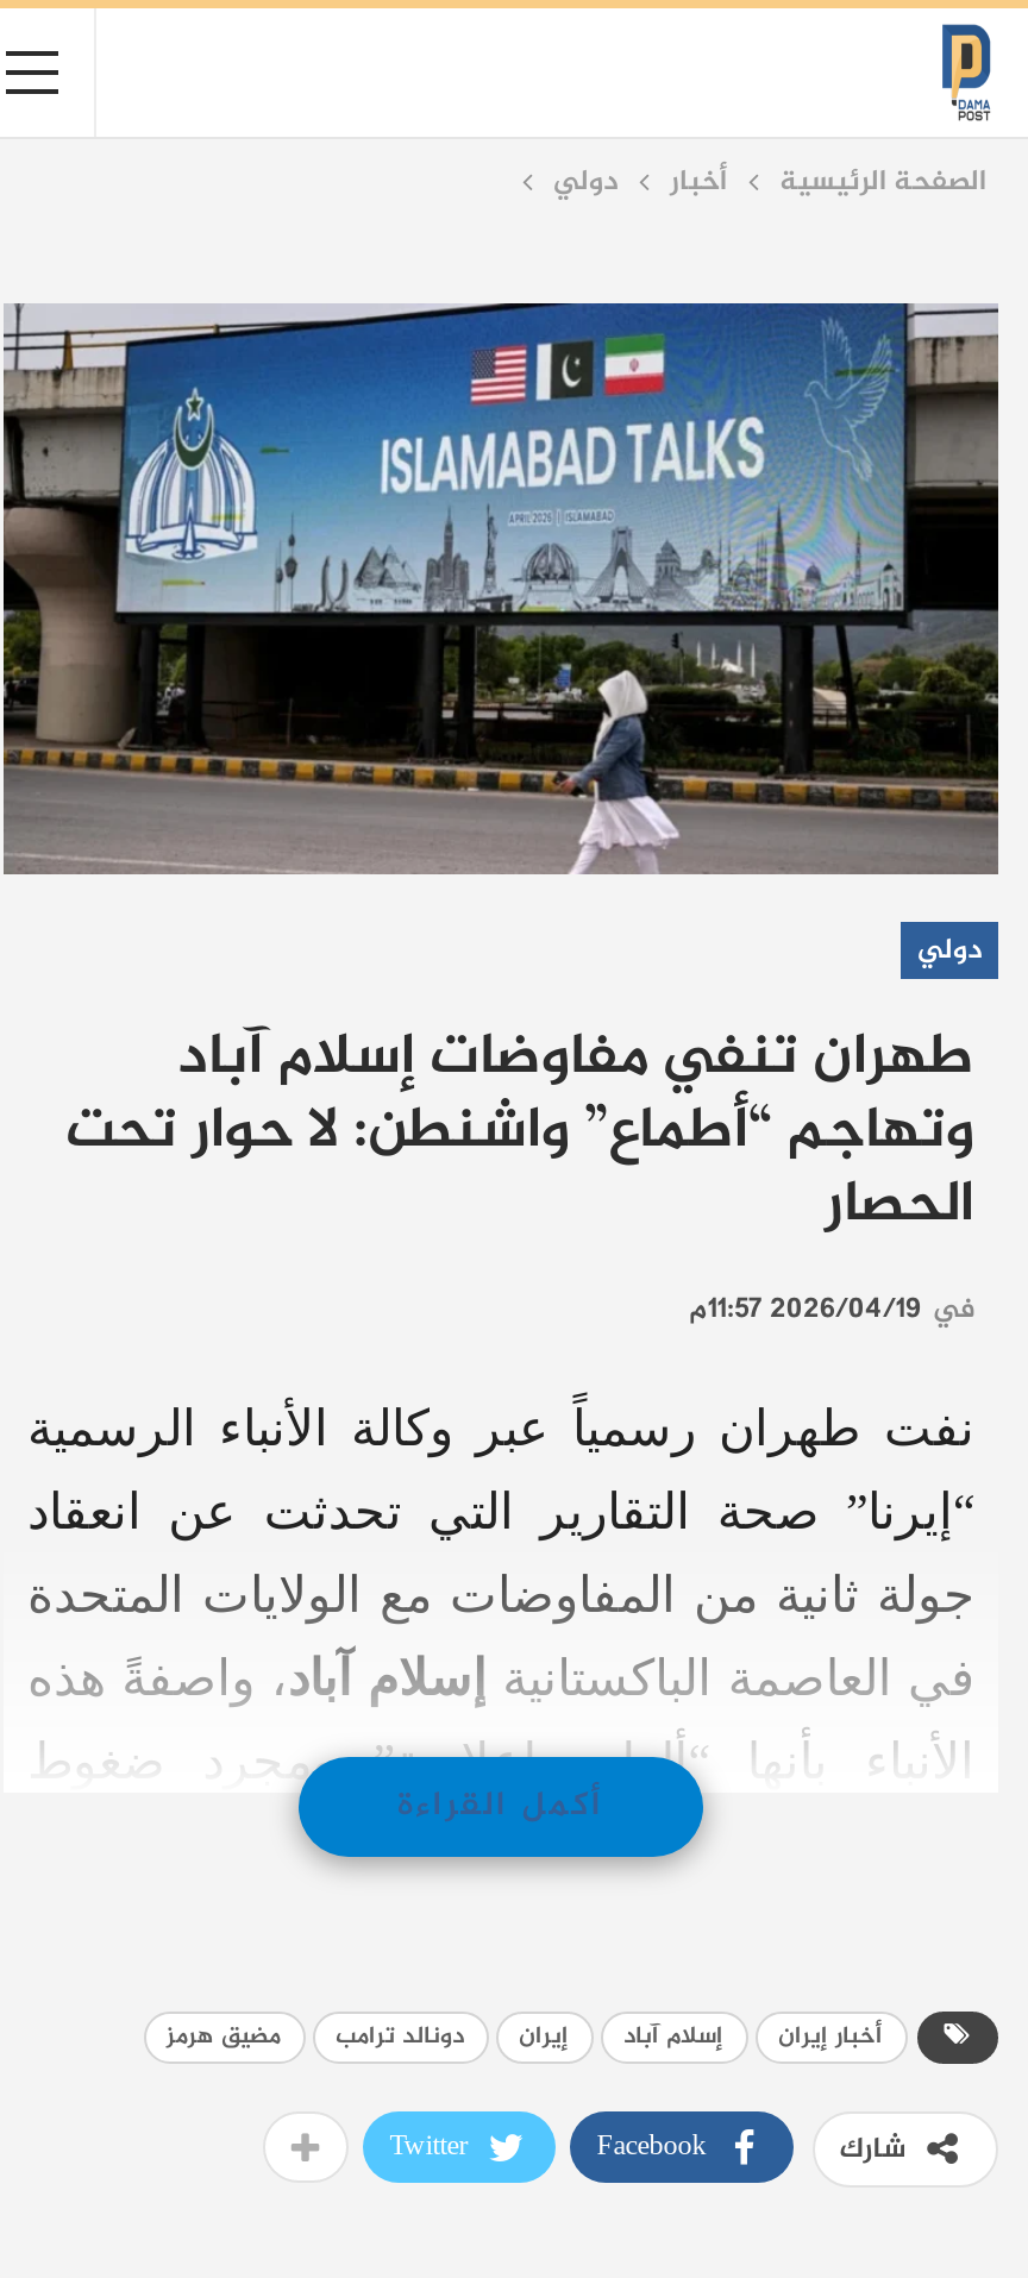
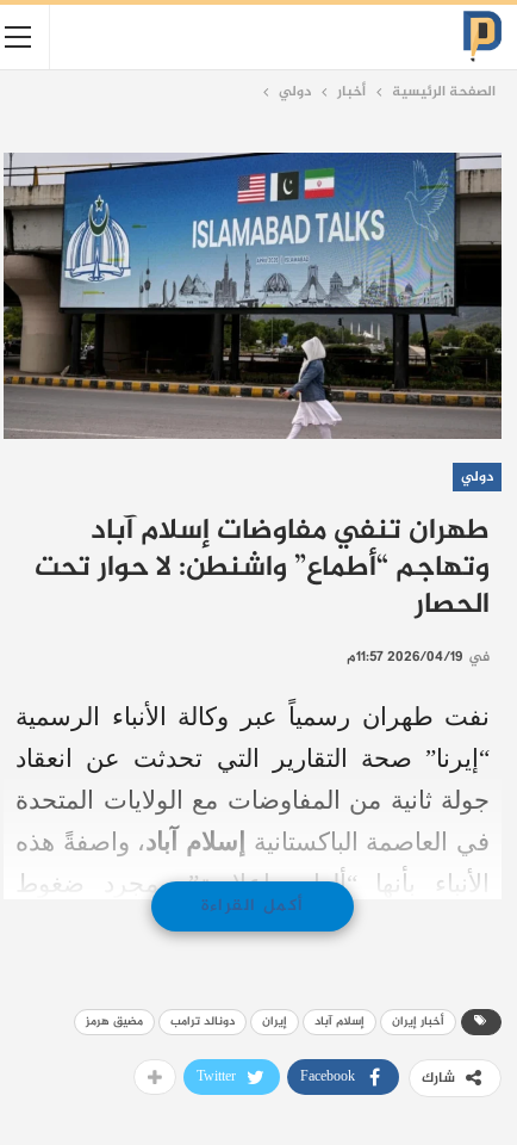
- [image]
+ [image]
